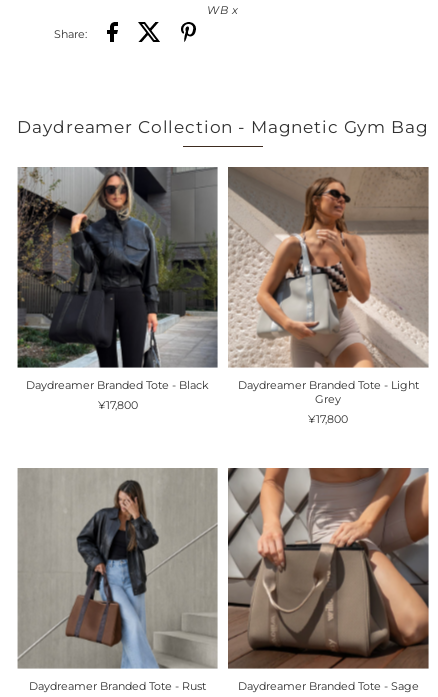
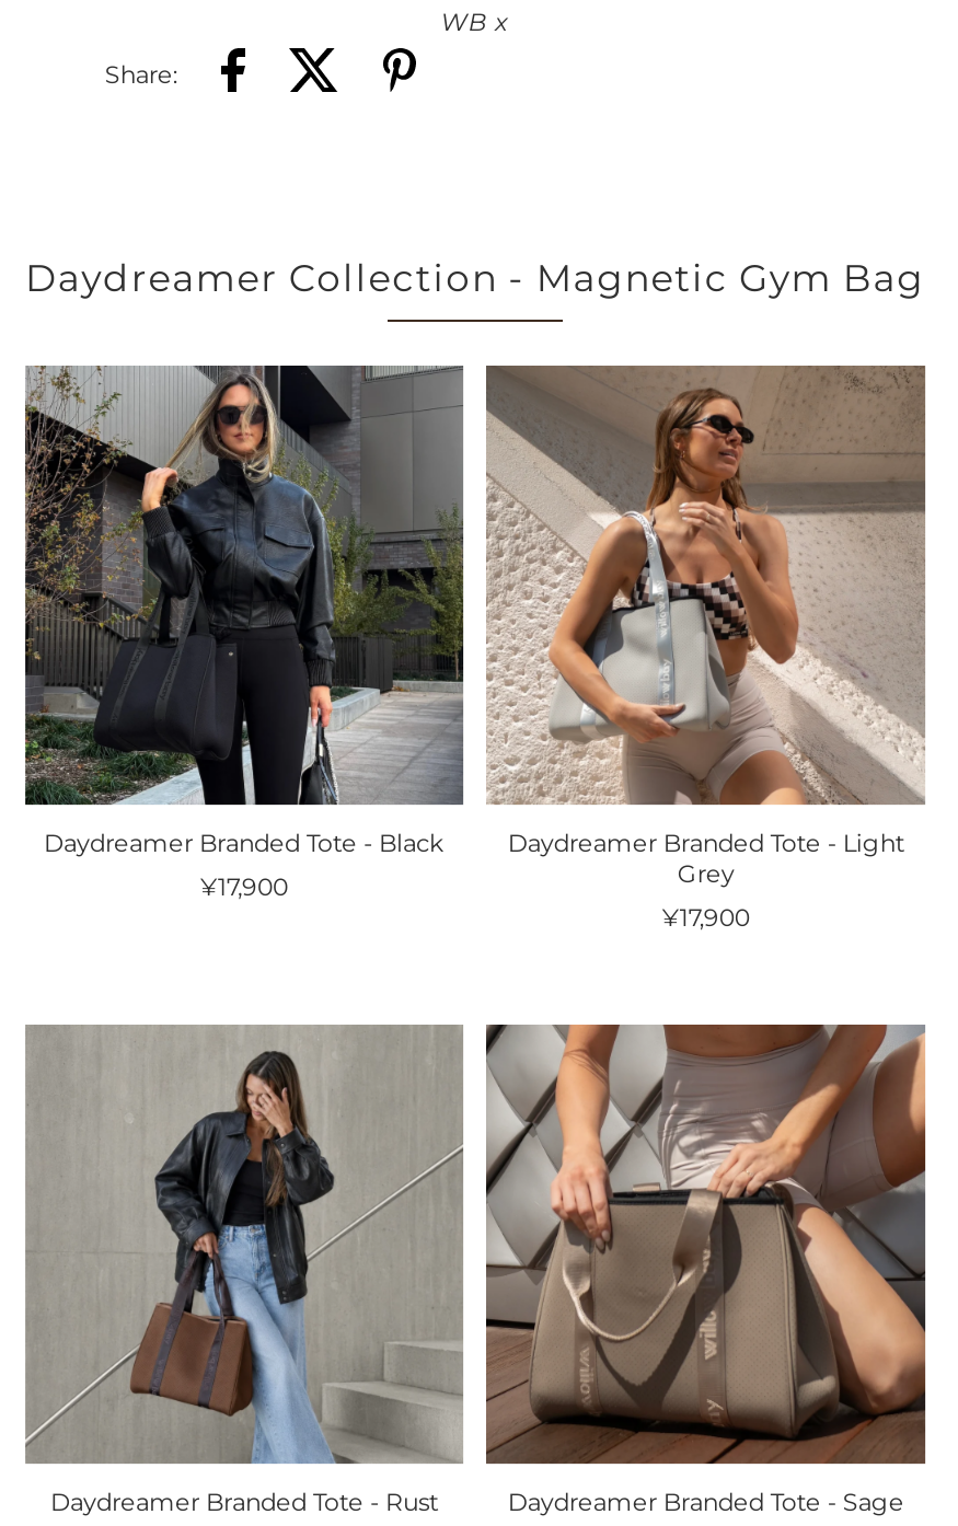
- ¥17,800
+ ¥17,900

- ¥17,800
+ ¥17,900
